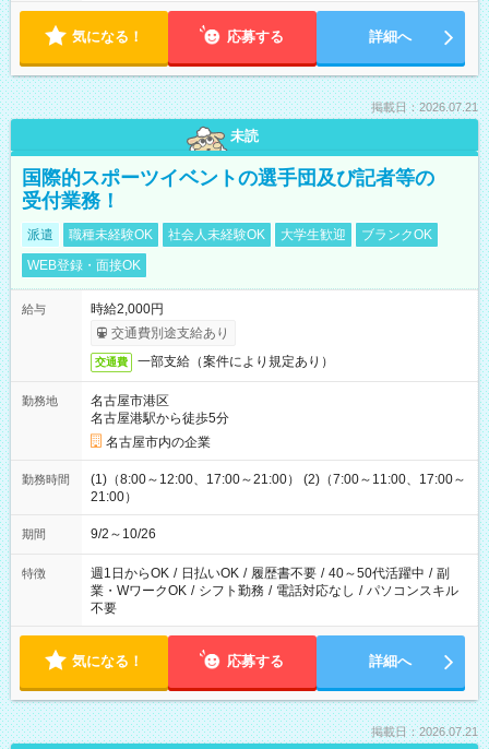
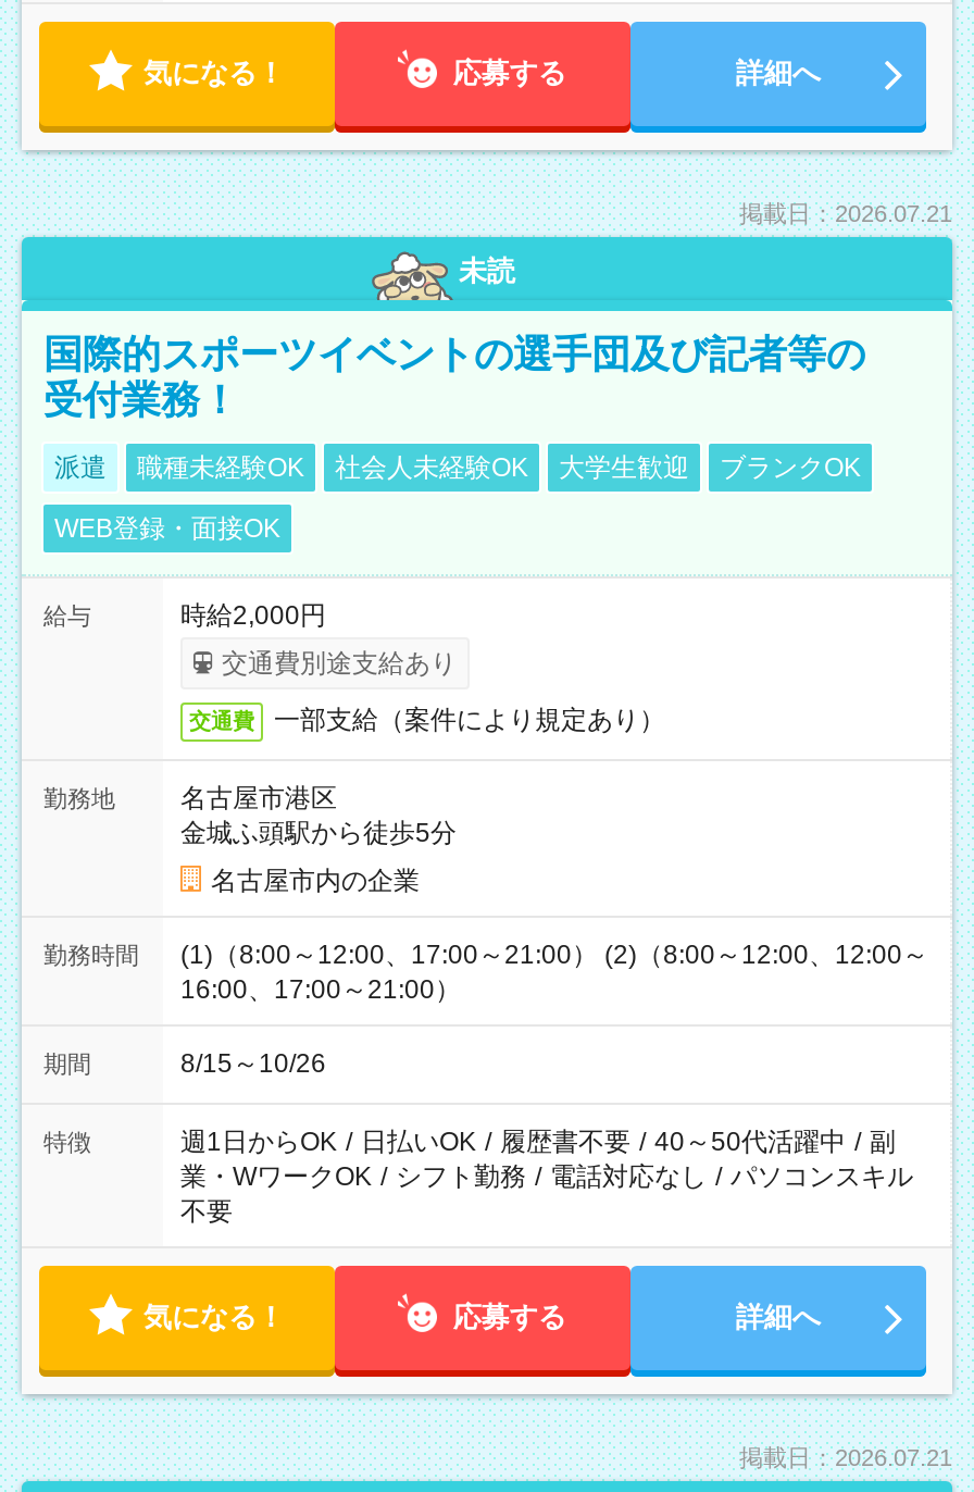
- 名古屋港駅から徒歩5分
+ 金城ふ頭駅から徒歩5分

- (1)（8:00～12:00、17:00～21:00） (2)（7:00～11:00、17:00～
- 21:00）
+ (1)（8:00～12:00、17:00～21:00） (2)（8:00～12:00、12:00～
+ 16:00、17:00～21:00）

- 9/2～10/26
+ 8/15～10/26
